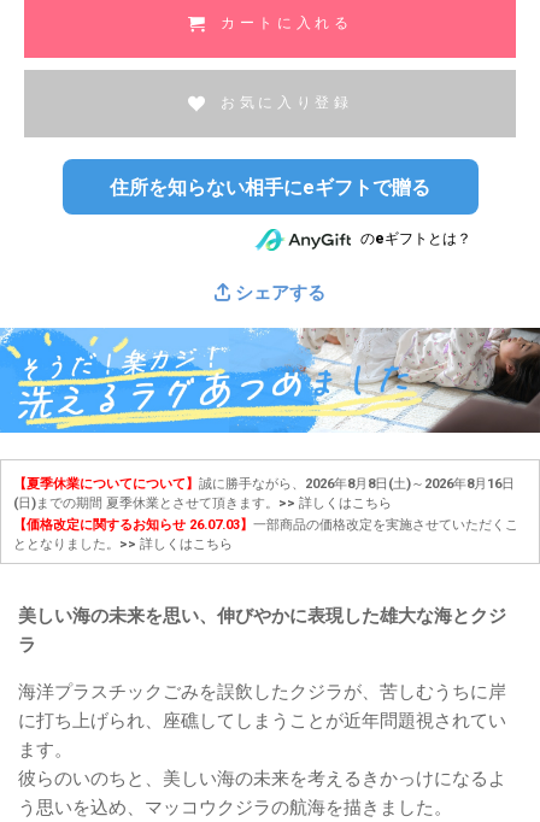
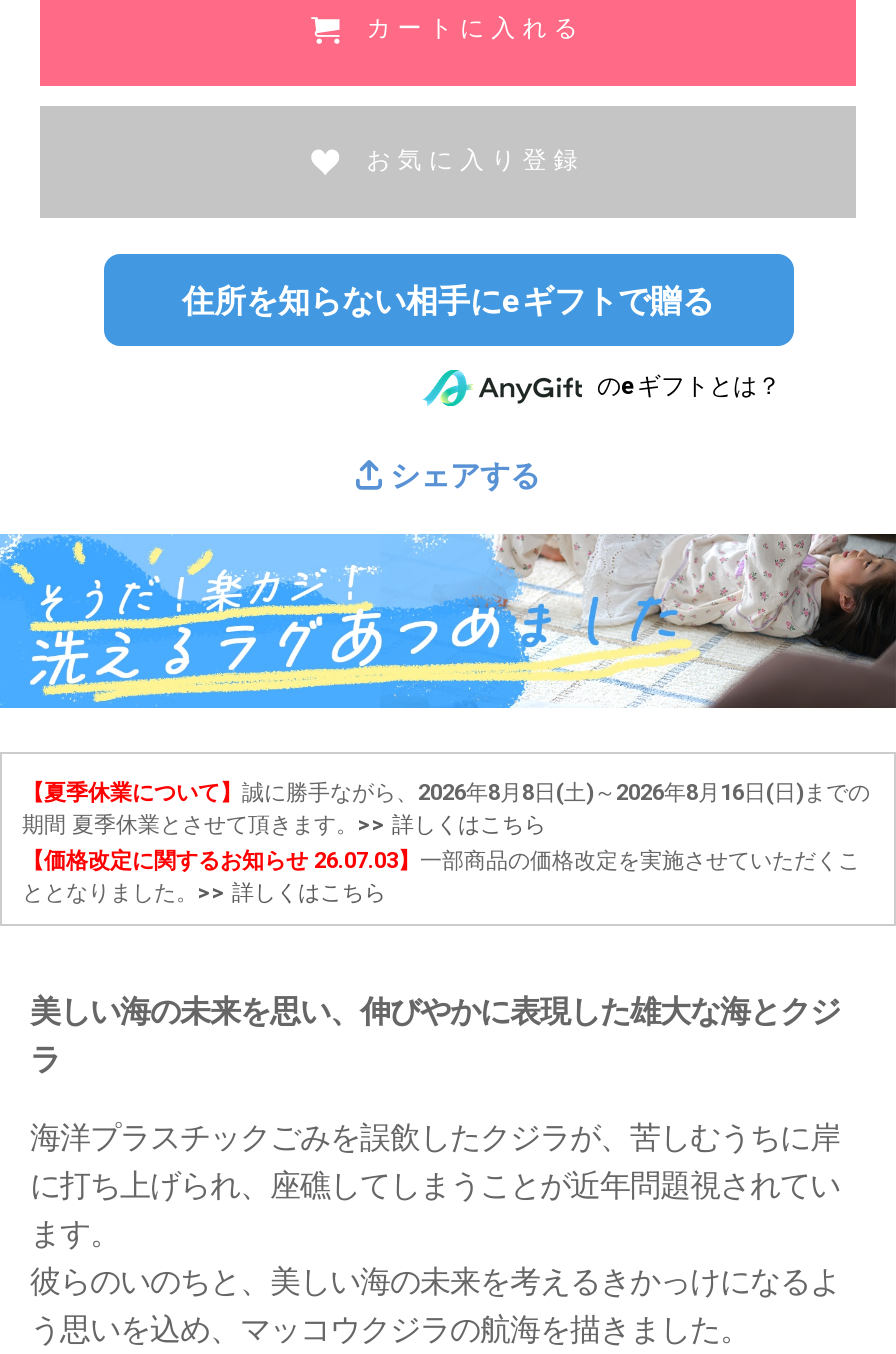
- 【夏季休業についてについて】誠に勝手ながら、2026年8月8日(土)～2026年8月16日
- (日)までの期間 夏季休業とさせて頂きます。>> 詳しくはこちら
+ 【夏季休業について】誠に勝手ながら、2026年8月8日(土)～2026年8月16日(日)までの
+ 期間 夏季休業とさせて頂きます。>> 詳しくはこちら
